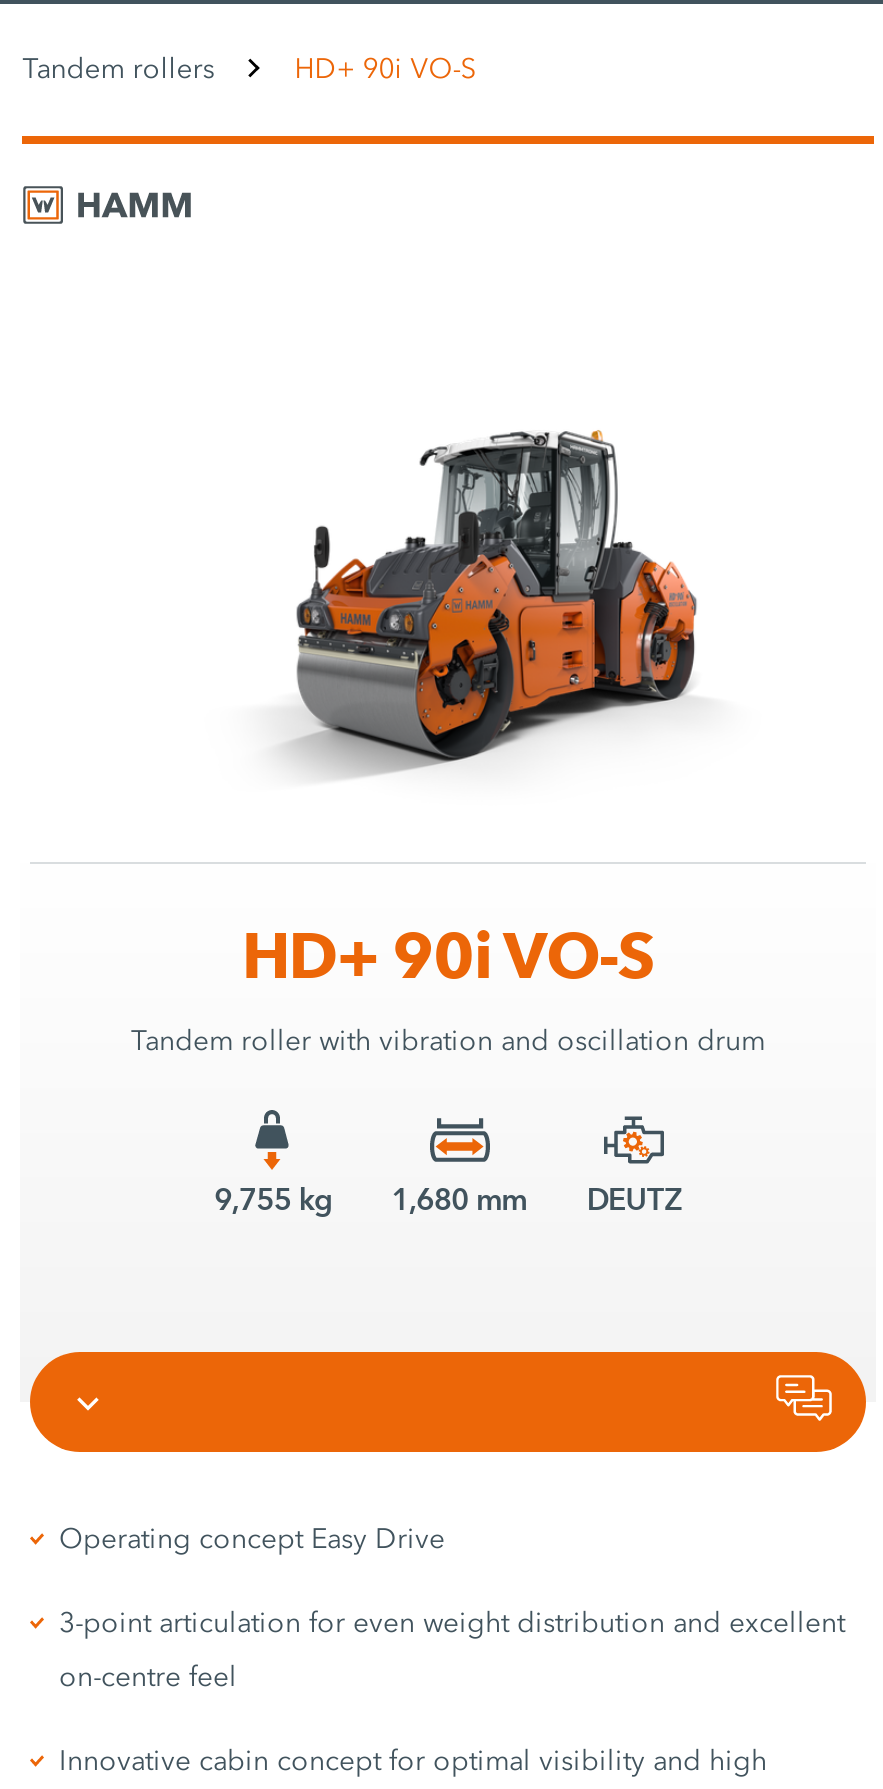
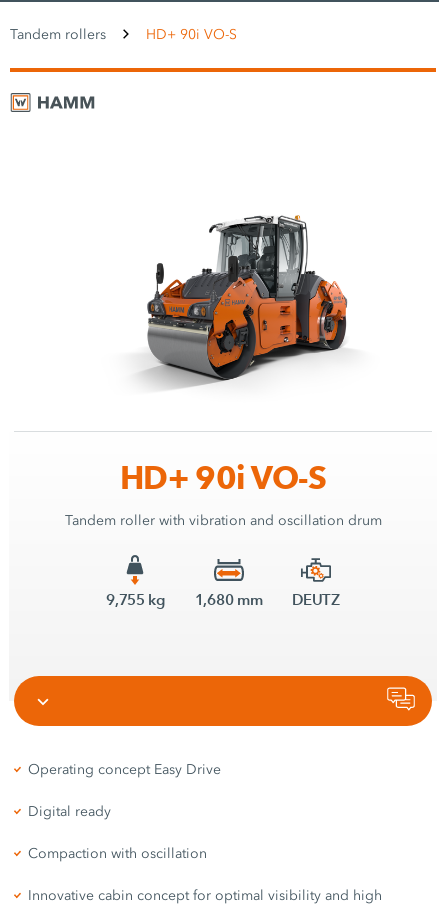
- 3-point articulation for even weight distribution and excellent
+ Digital ready

- on-centre feel
+ Compaction with oscillation
